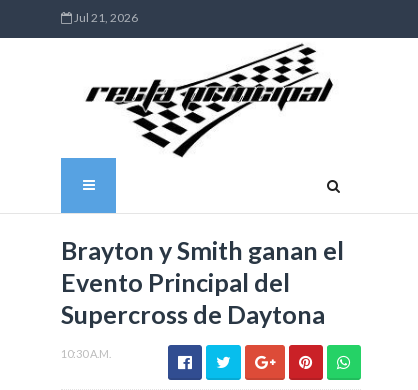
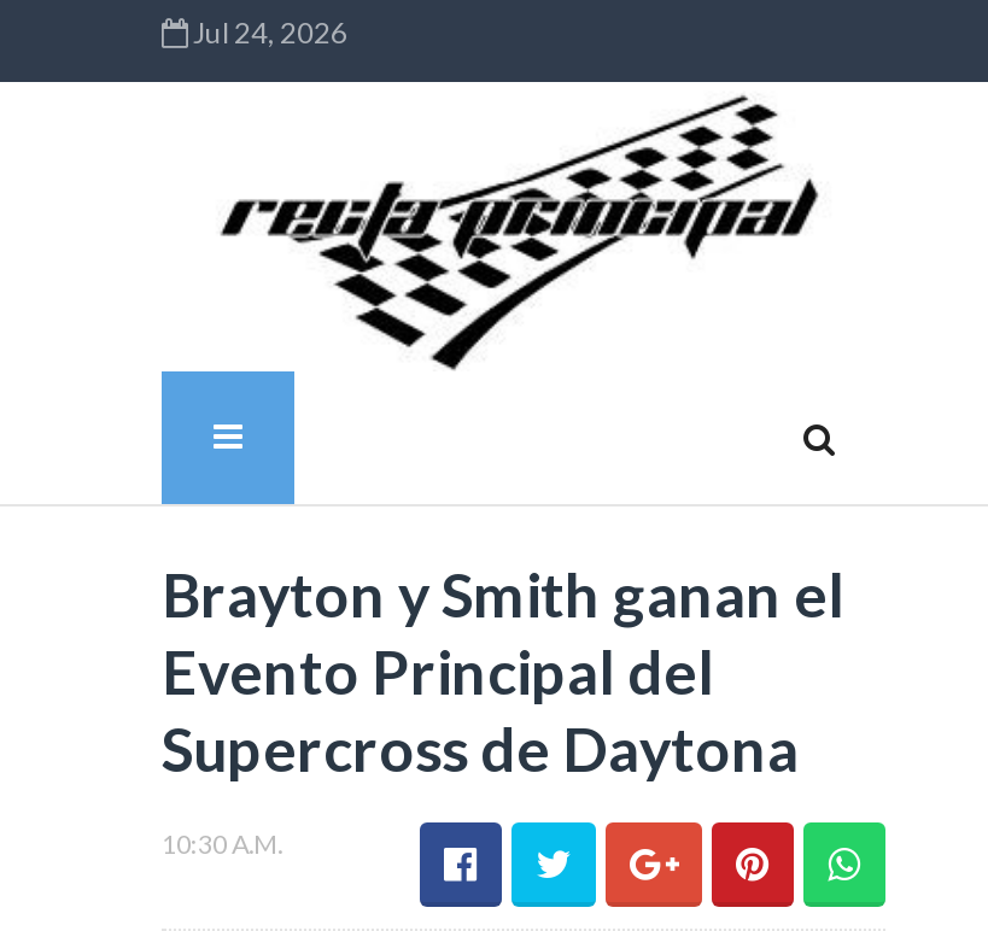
- Jul 21, 2026
+ Jul 24, 2026
